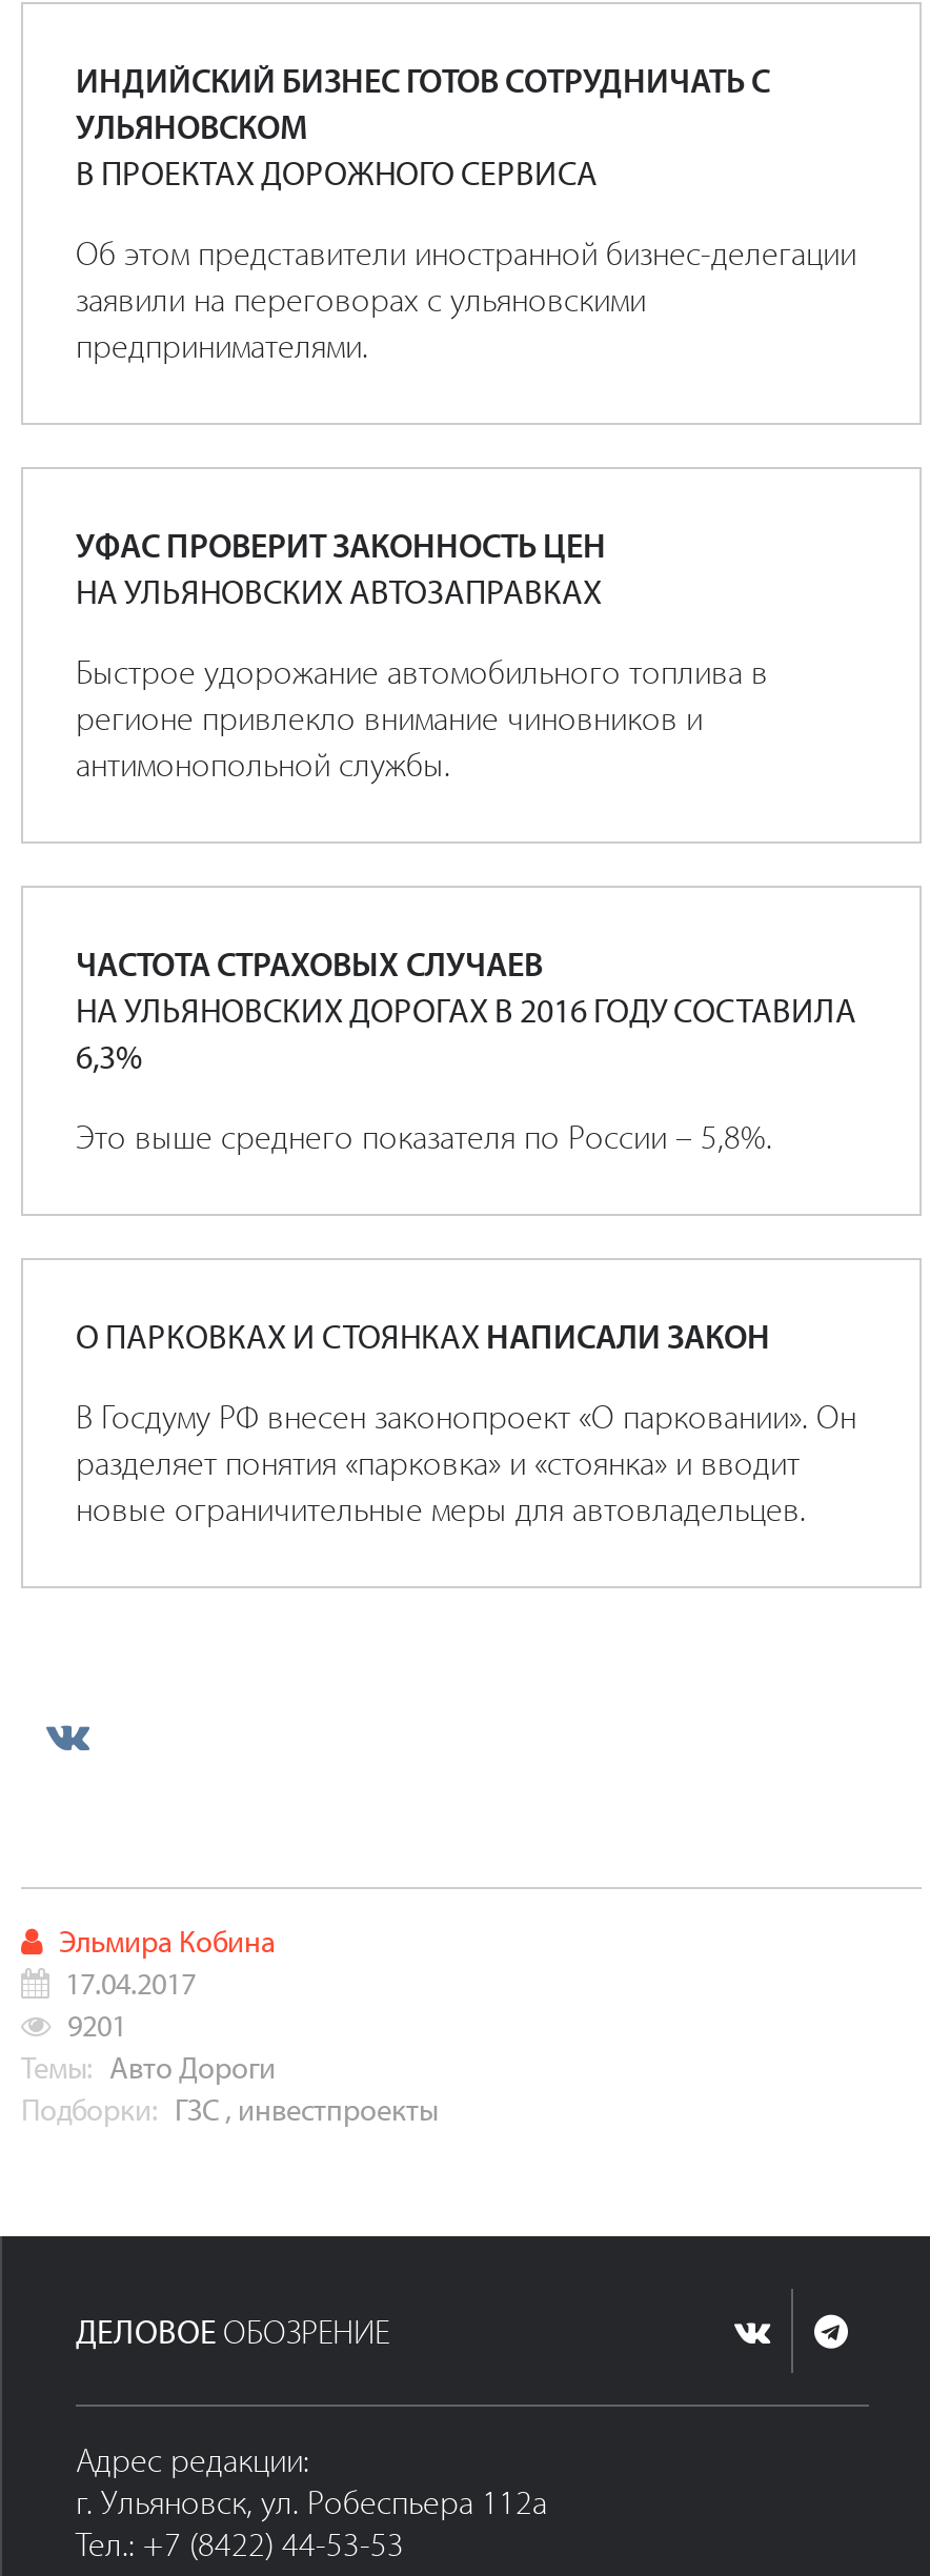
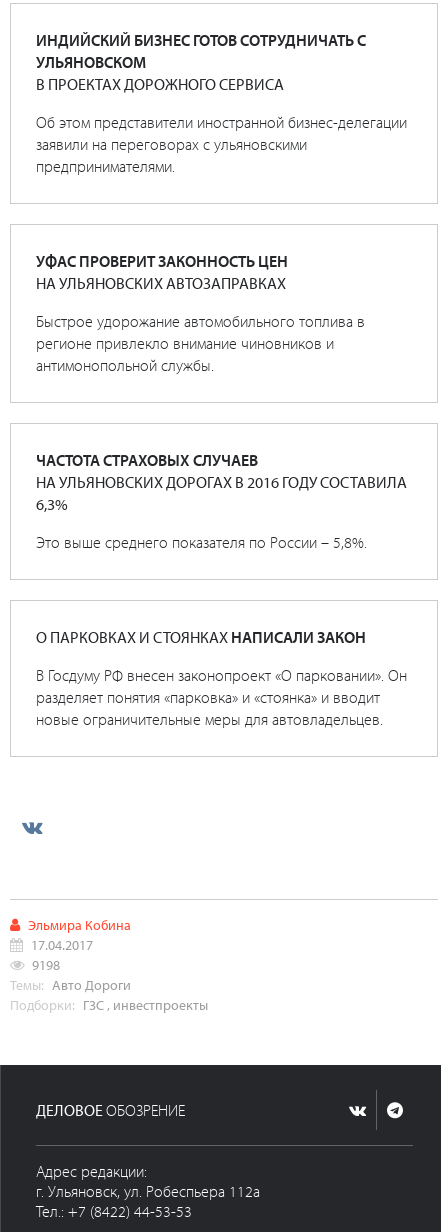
- 9201
+ 9198
